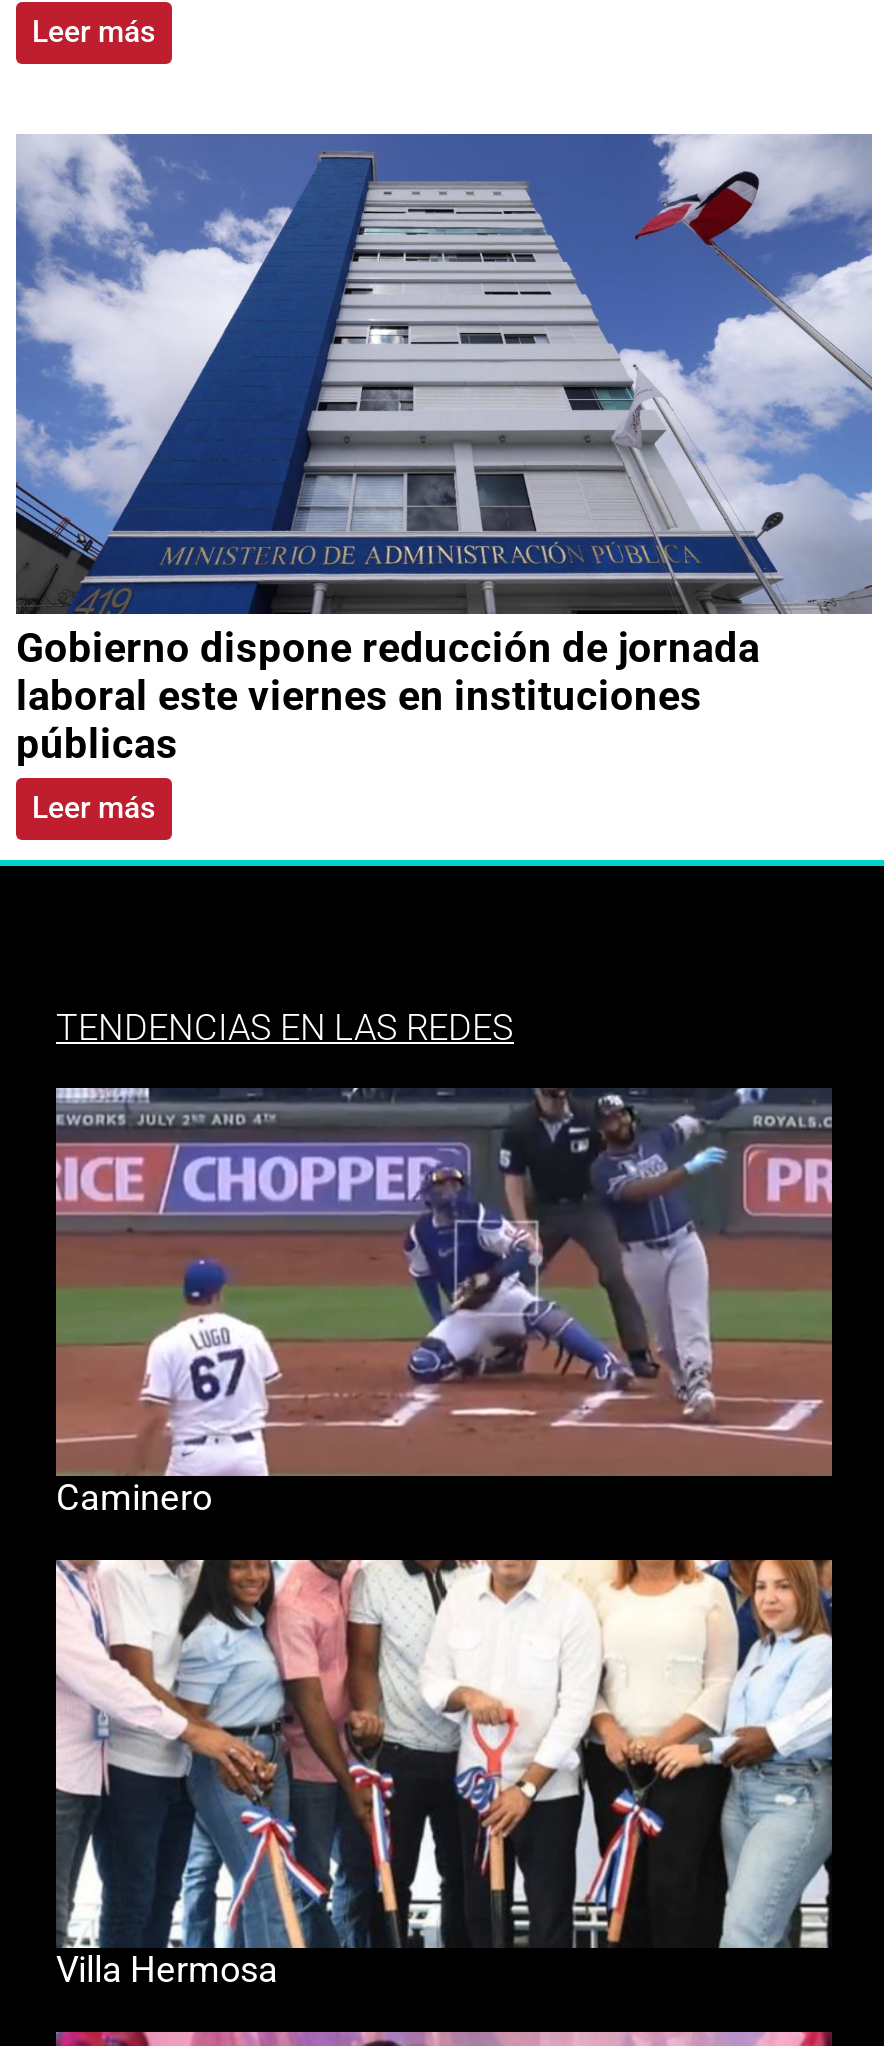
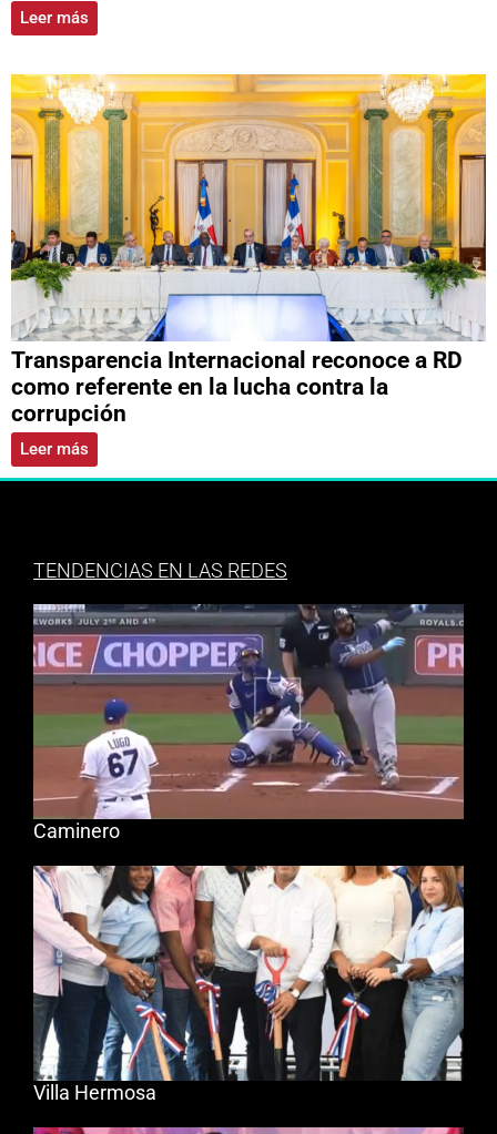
- [image]
- Gobierno dispone reducción de jornada
- laboral este viernes en instituciones
- públicas
+ [image]
+ Transparencia Internacional reconoce a RD
+ como referente en la lucha contra la
+ corrupción
